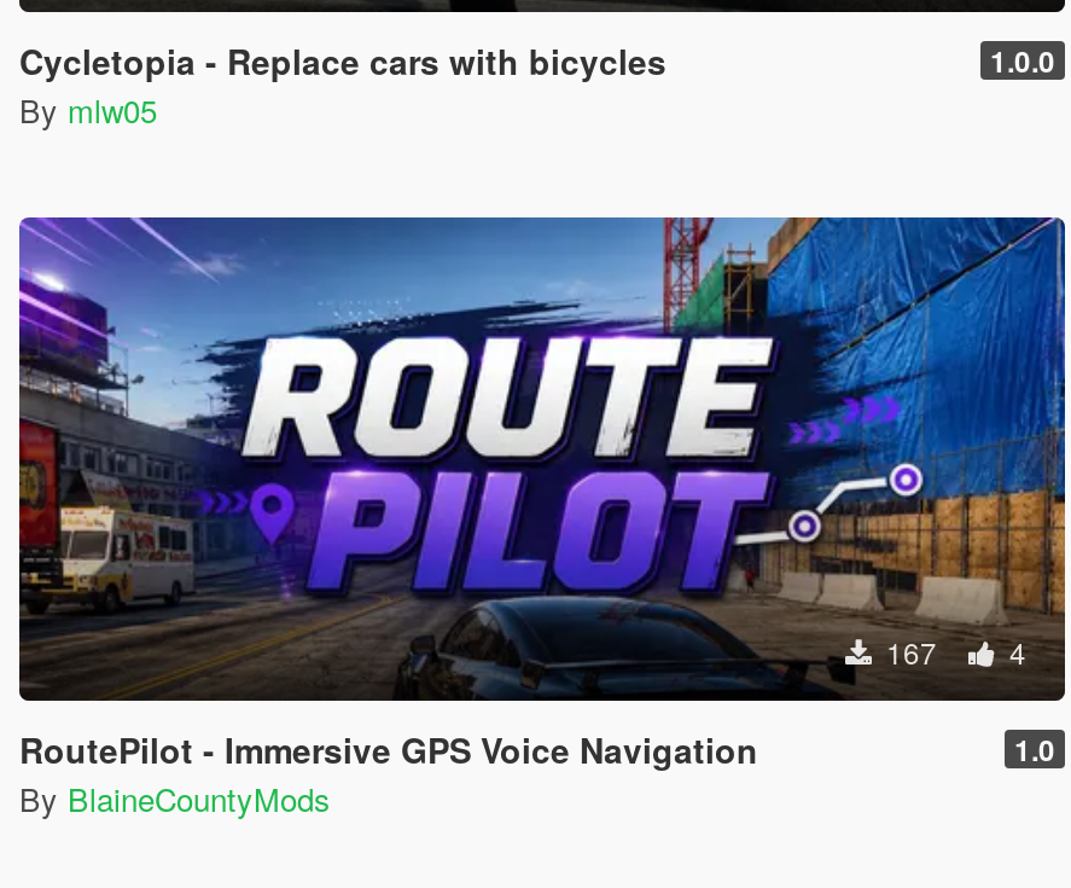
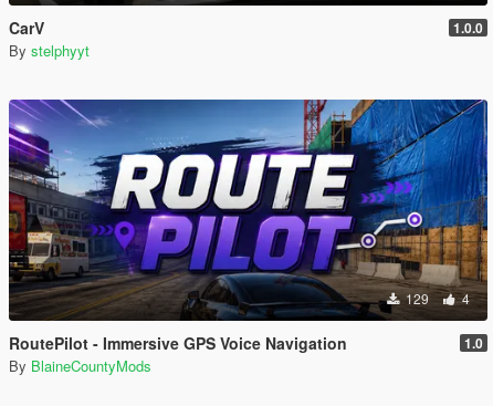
- Cycletopia - Replace cars with bicycles
+ CarV

- By mlw05
+ By stelphyyt

- 167 4
+ 129 4
